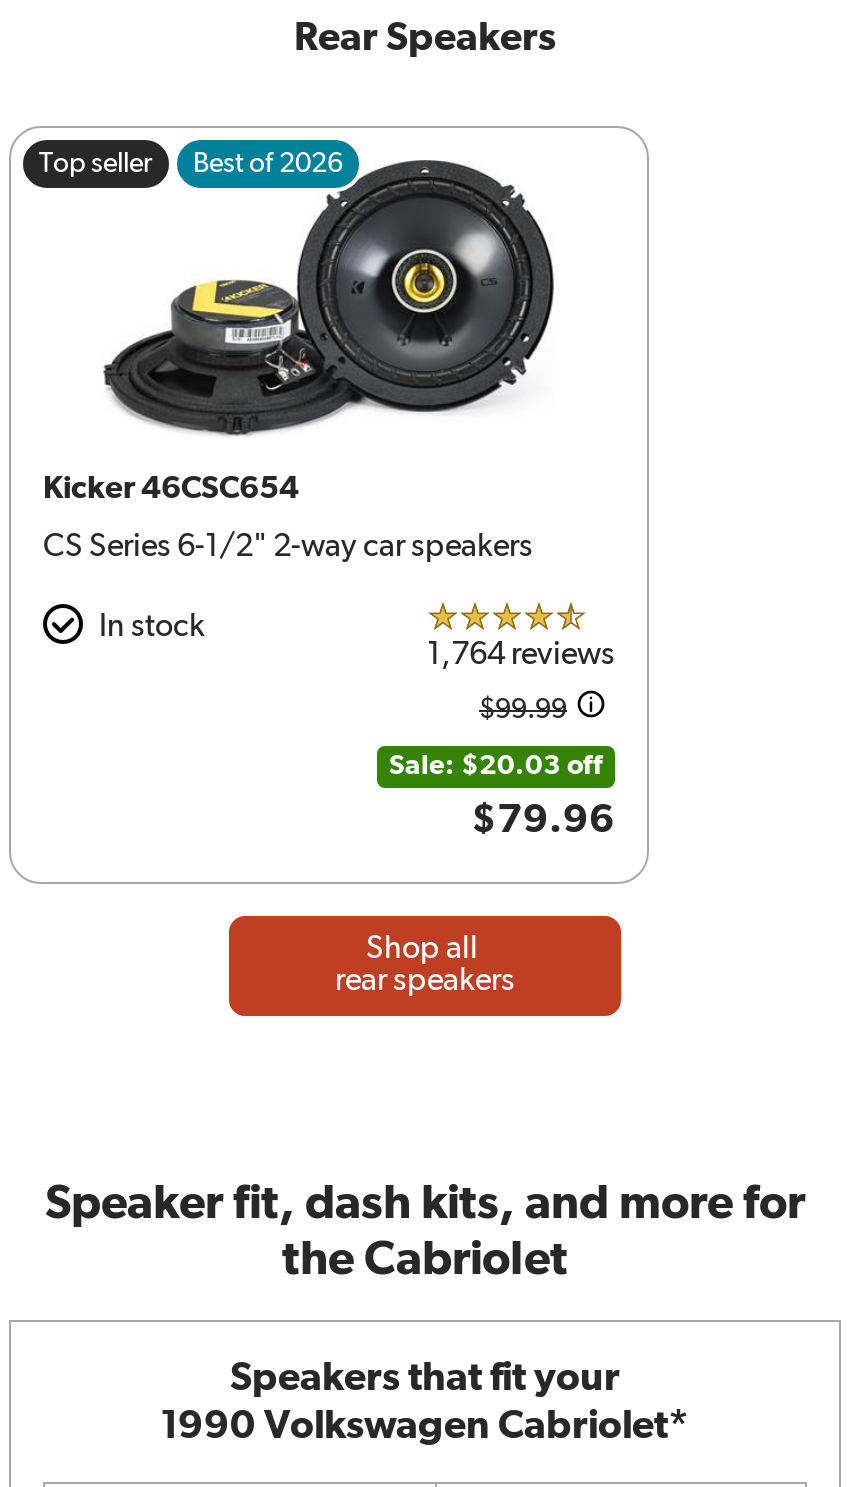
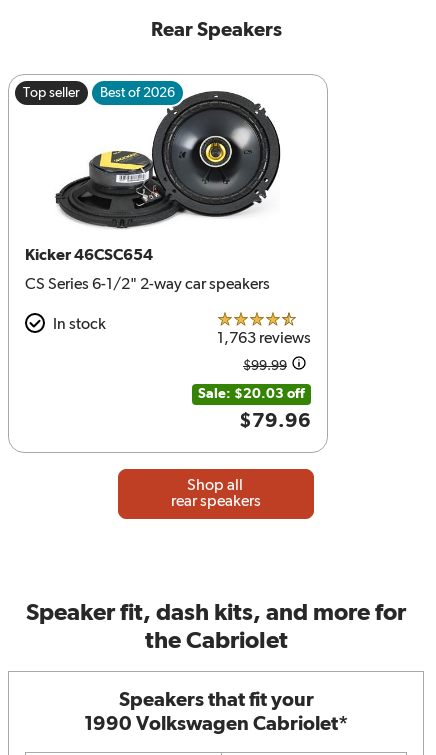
- 1,764 reviews
+ 1,763 reviews
